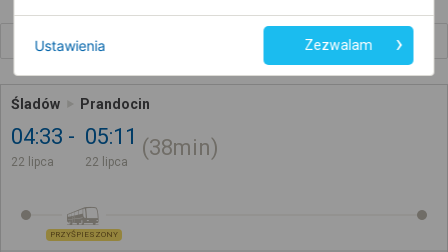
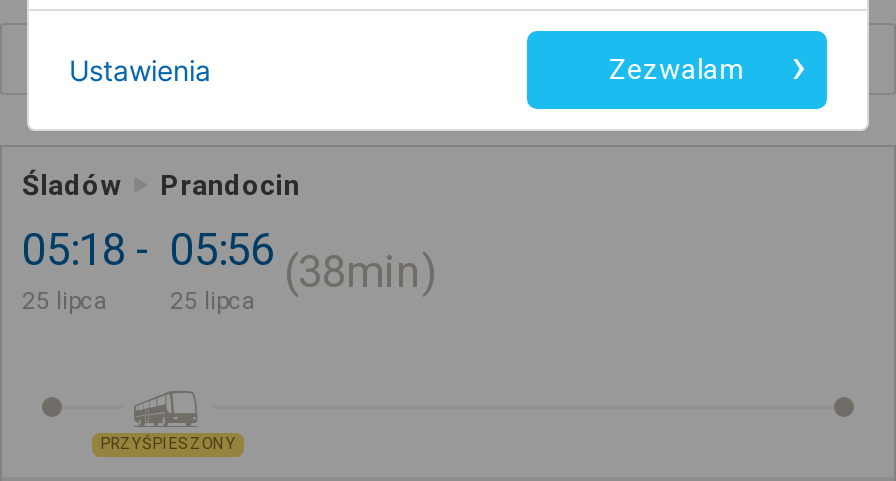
- 04:33
+ 05:18

- 05:11
+ 05:56

- 22 lipca
+ 25 lipca

- 22 lipca
+ 25 lipca
